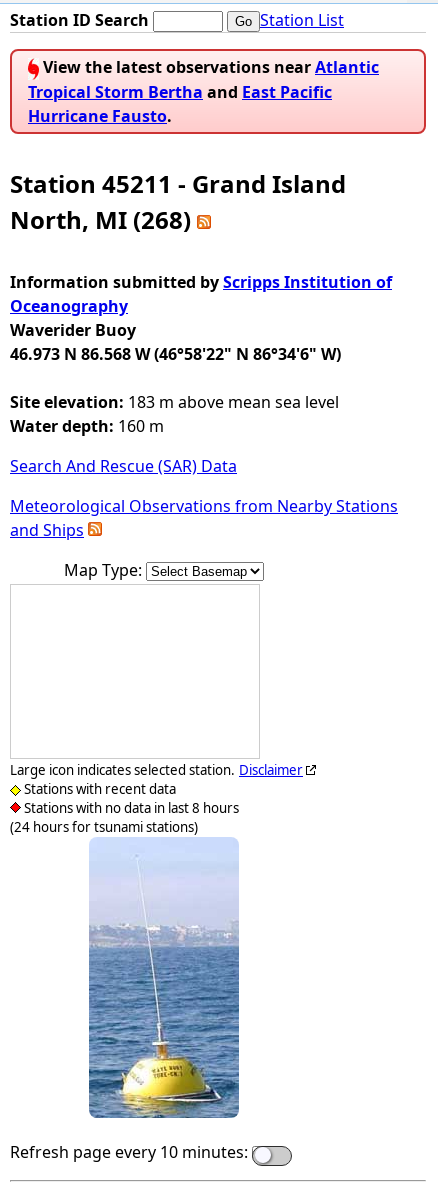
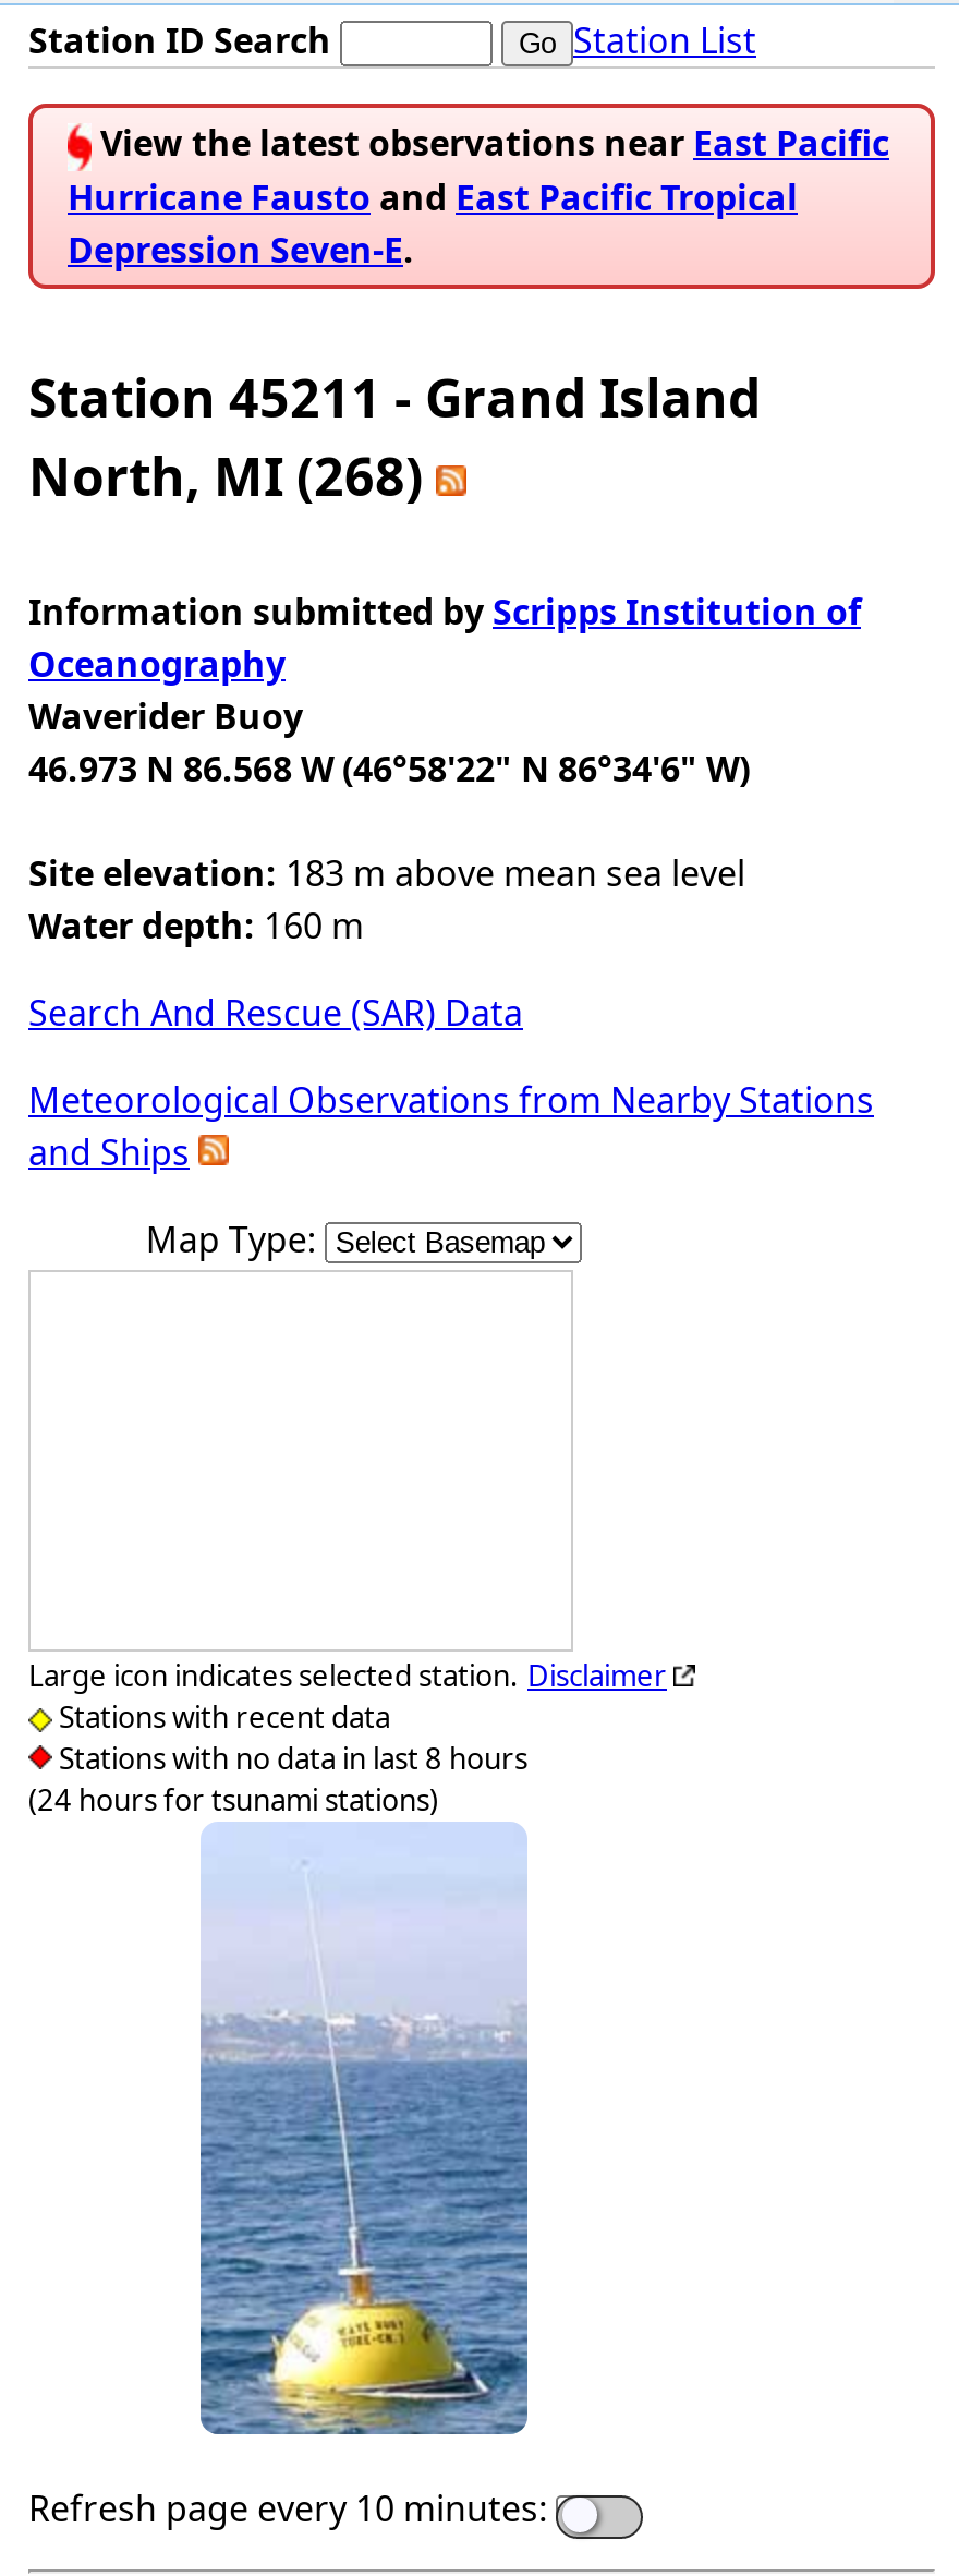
- View the latest observations near Atlantic
- Tropical Storm Bertha and East Pacific
- Hurricane Fausto.
+ View the latest observations near East Pacific
+ Hurricane Fausto and East Pacific Tropical
+ Depression Seven-E.
